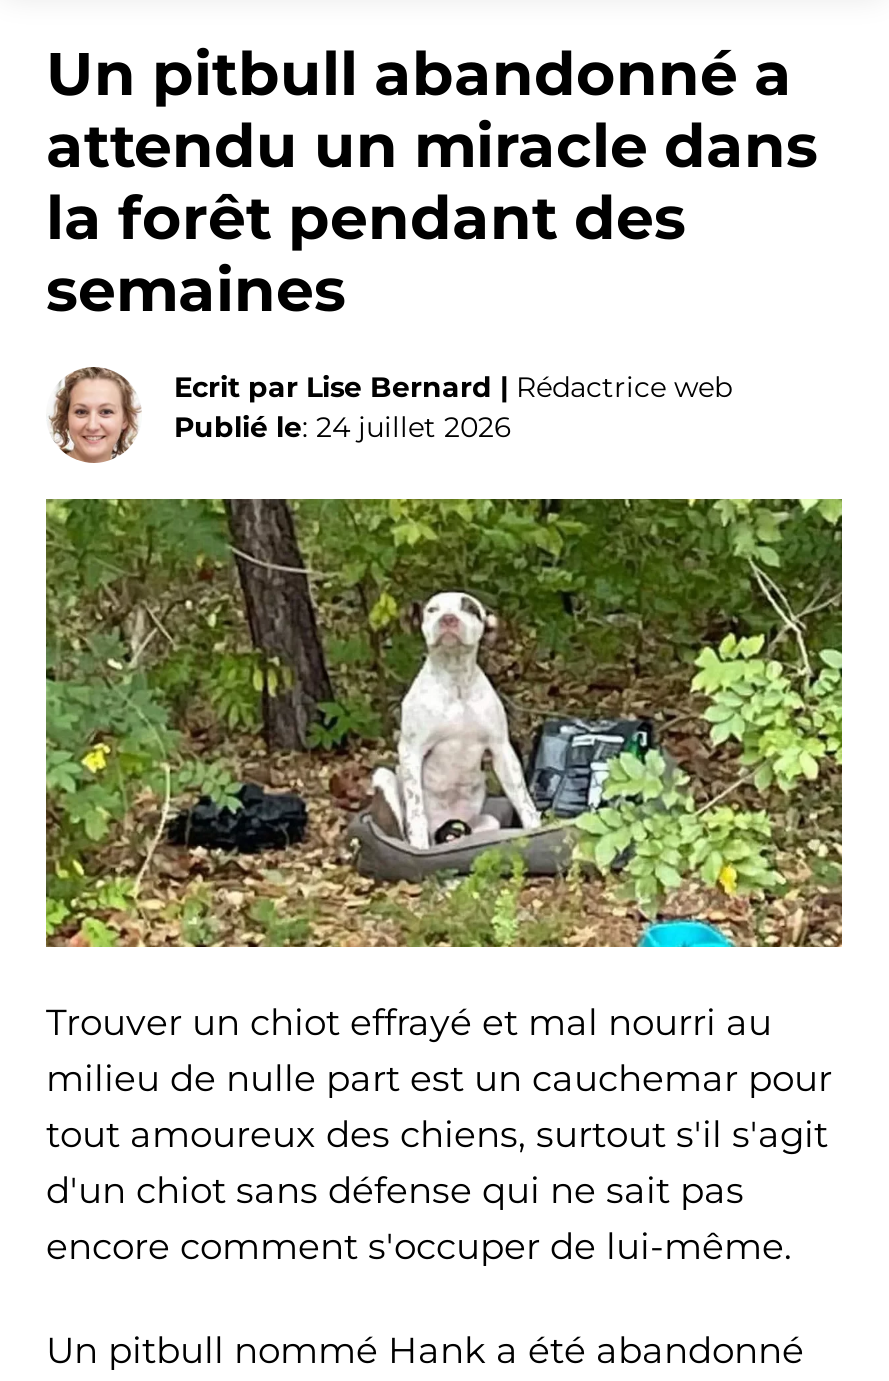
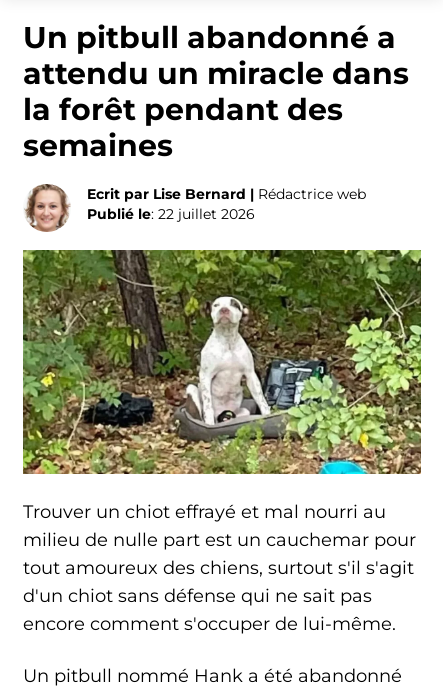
- Publié le: 24 juillet 2026
+ Publié le: 22 juillet 2026
